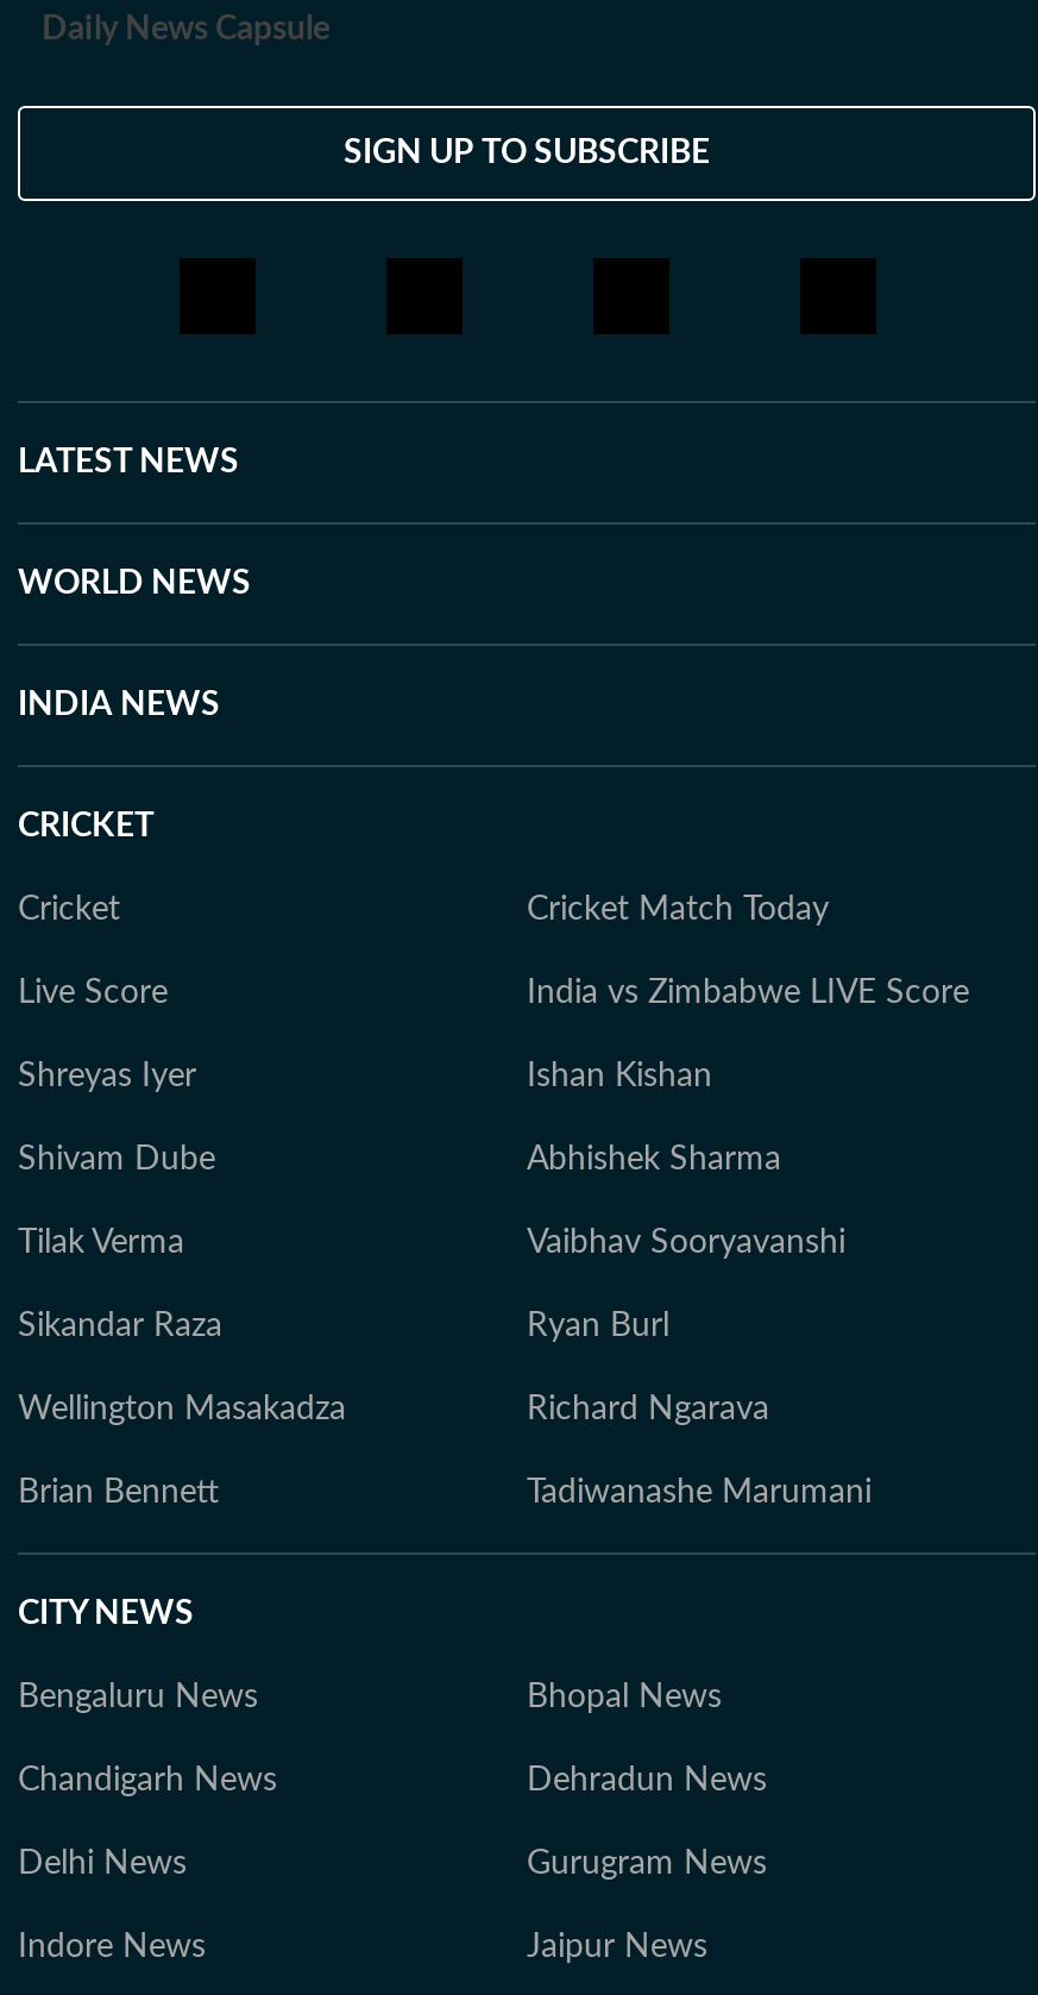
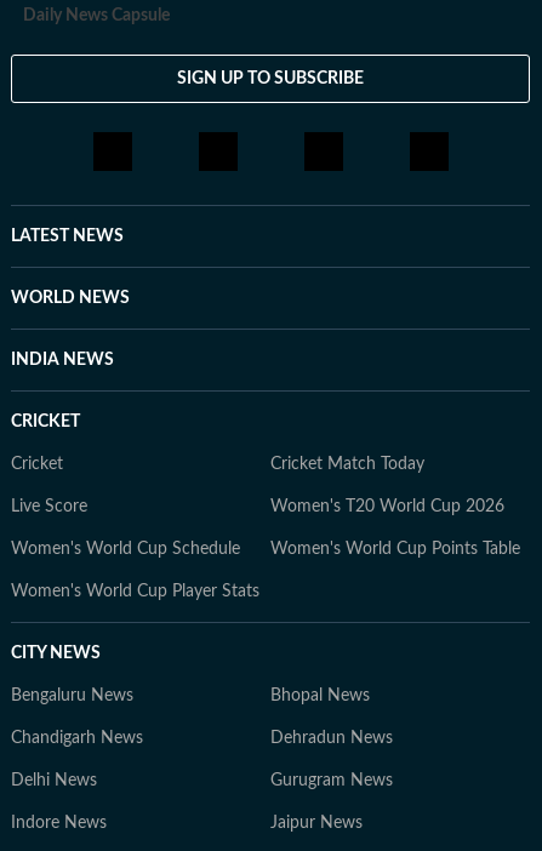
- India vs Zimbabwe LIVE Score
- Shreyas Iyer
- Ishan Kishan
- Shivam Dube
- Abhishek Sharma
- Tilak Verma
- Vaibhav Sooryavanshi
- Sikandar Raza
- Ryan Burl
- Wellington Masakadza
- Richard Ngarava
- Brian Bennett
- Tadiwanashe Marumani
+ Women's T20 World Cup 2026
+ Women's World Cup Schedule
+ Women's World Cup Points Table
+ Women's World Cup Player Stats
